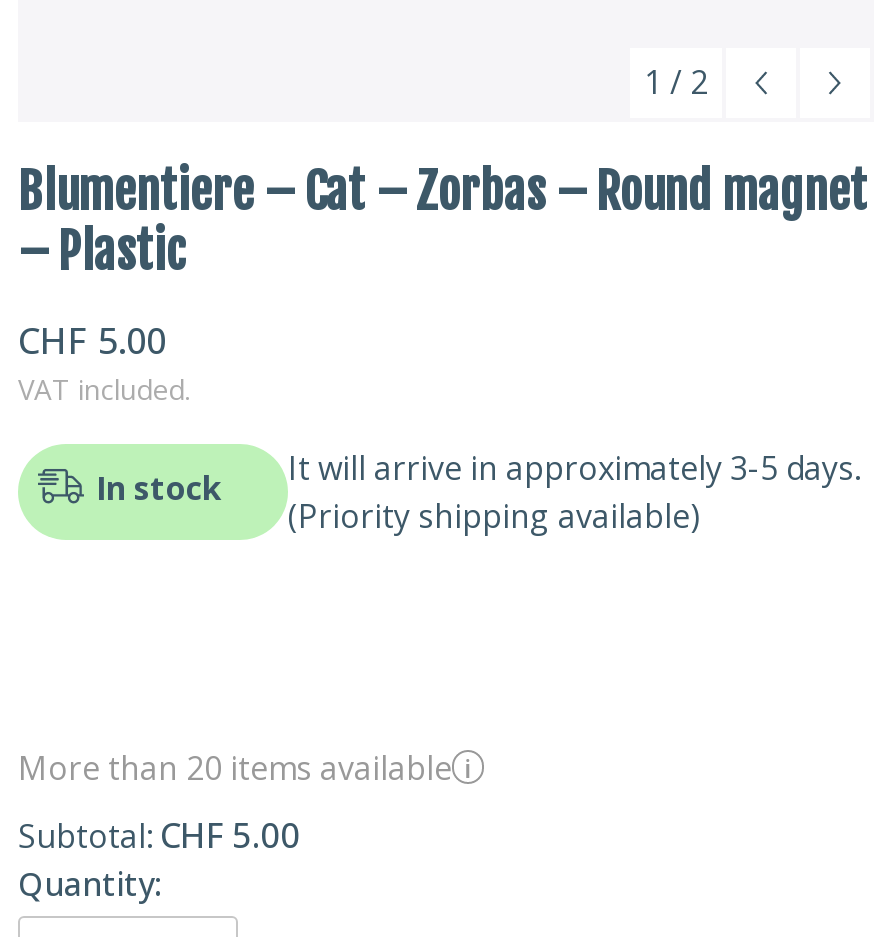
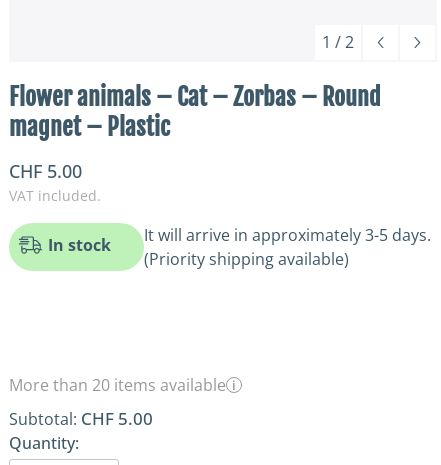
- Blumentiere – Cat – Zorbas – Round magnet
- – Plastic
+ Flower animals – Cat – Zorbas – Round
+ magnet – Plastic
